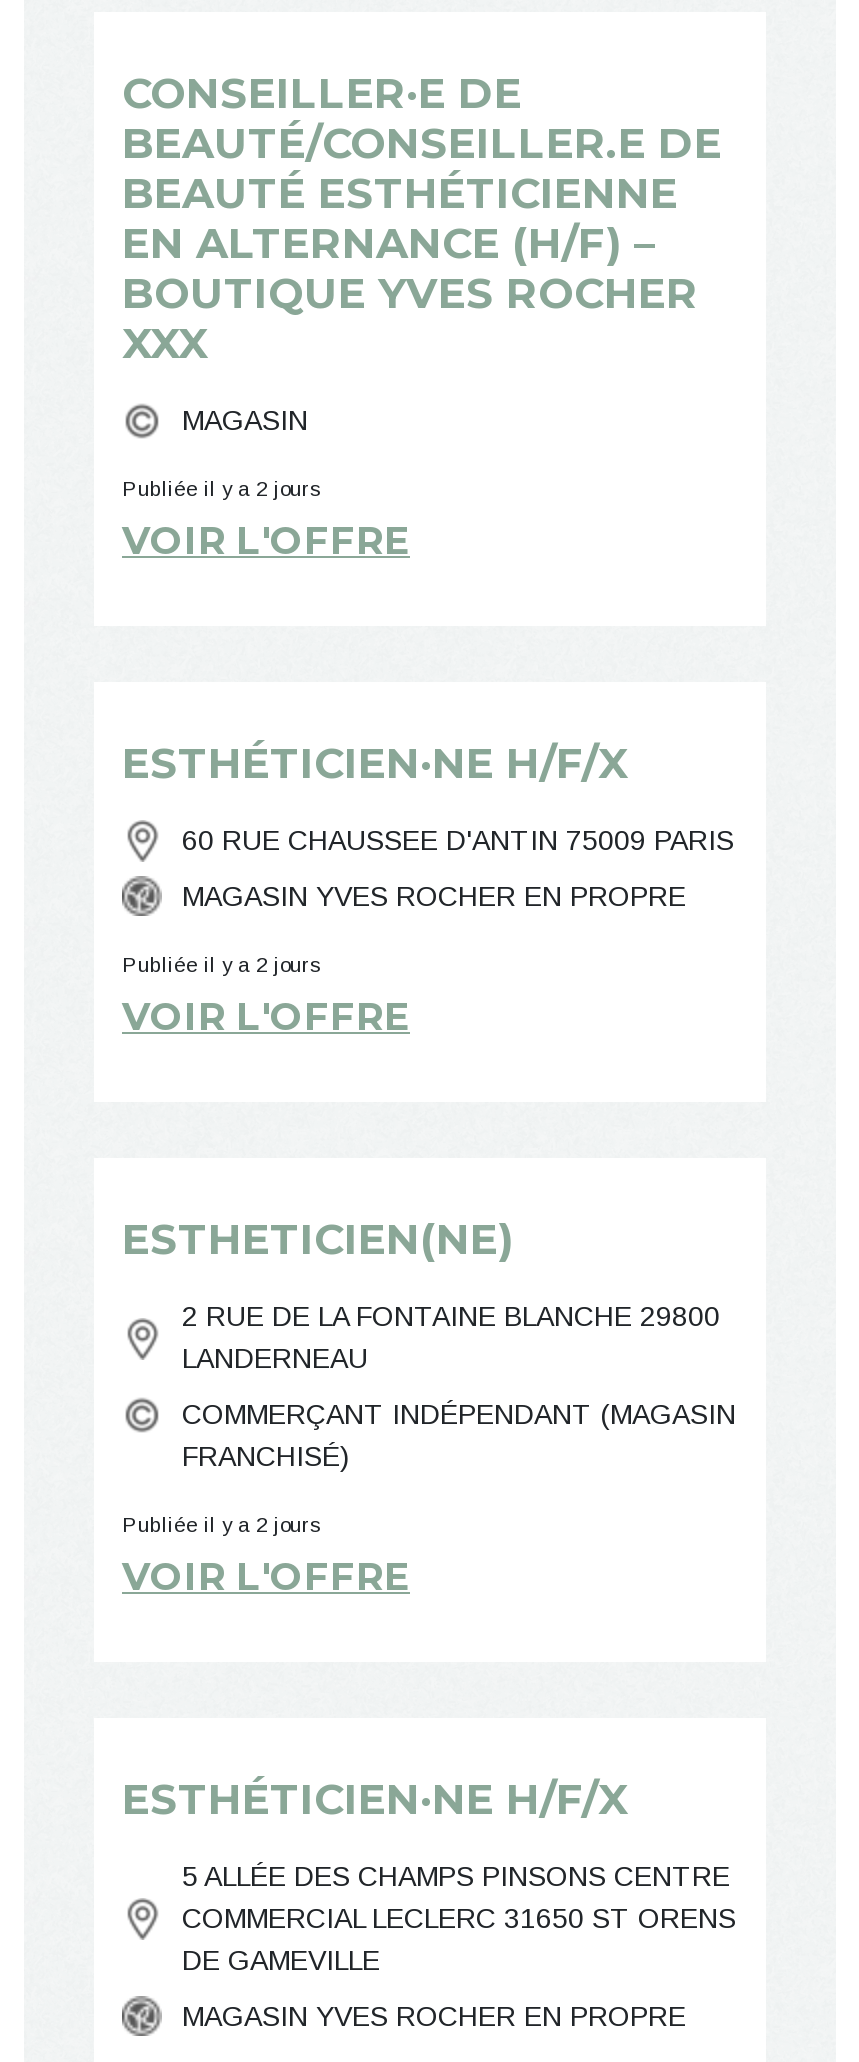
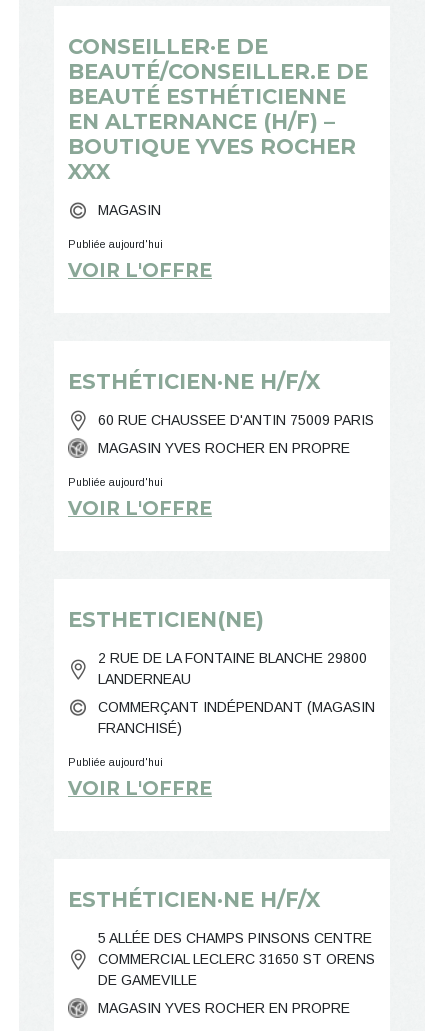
- Publiée il y a 2 jours
+ Publiée aujourd'hui

- Publiée il y a 2 jours
+ Publiée aujourd'hui

- Publiée il y a 2 jours
+ Publiée aujourd'hui
